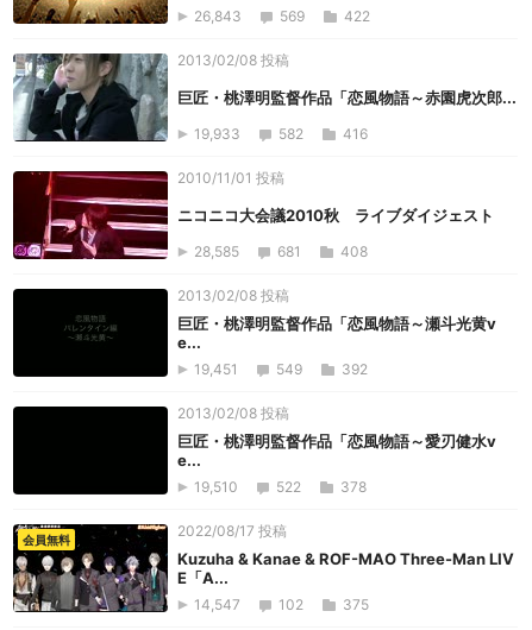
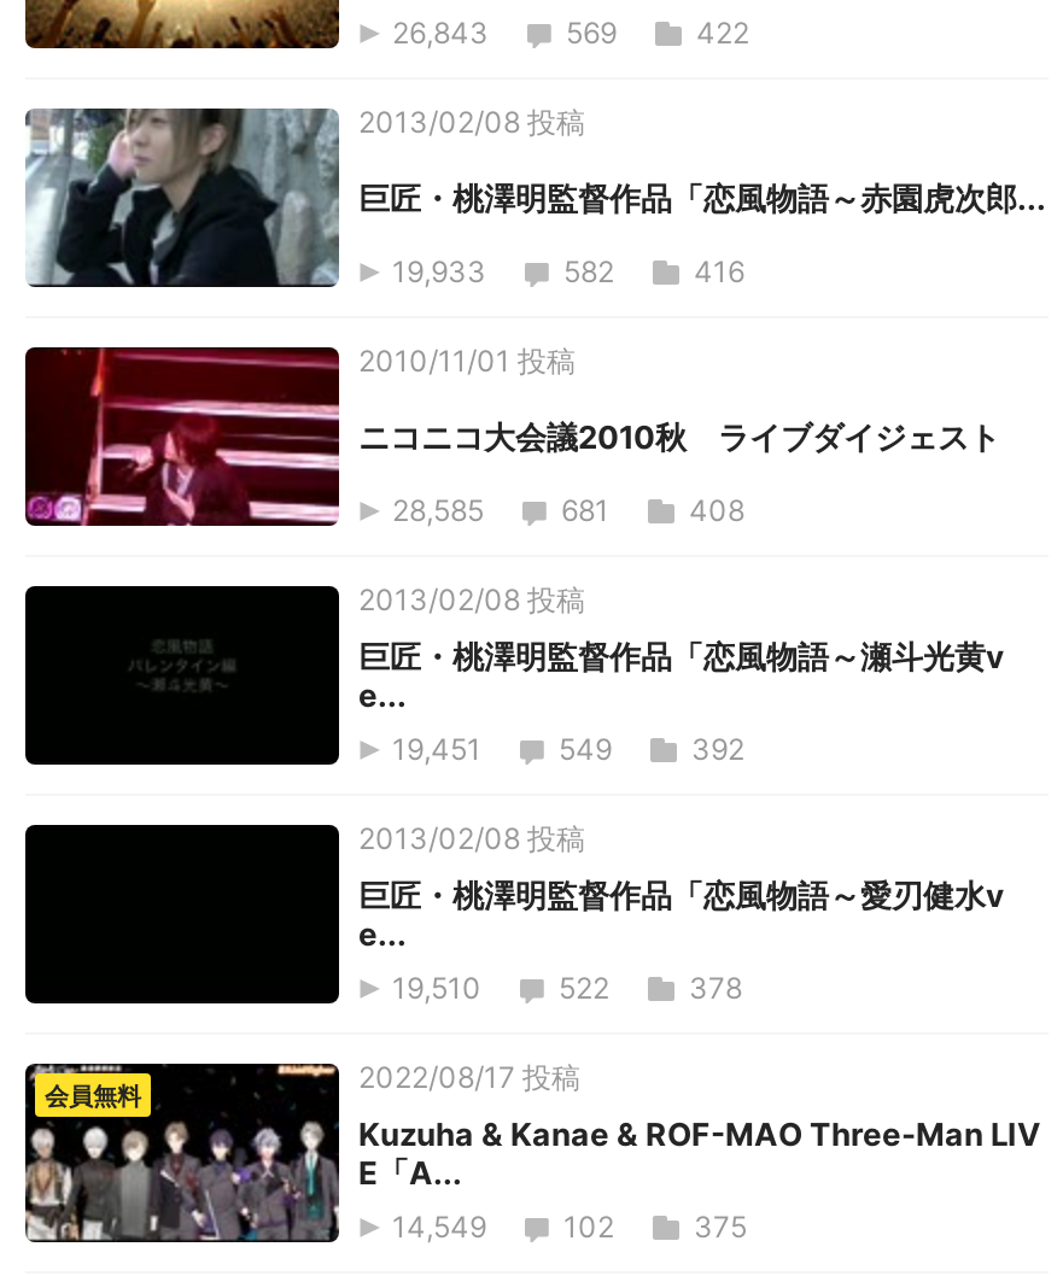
- 14,547
+ 14,549
